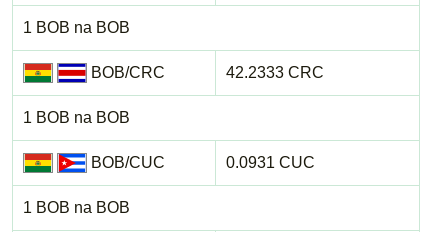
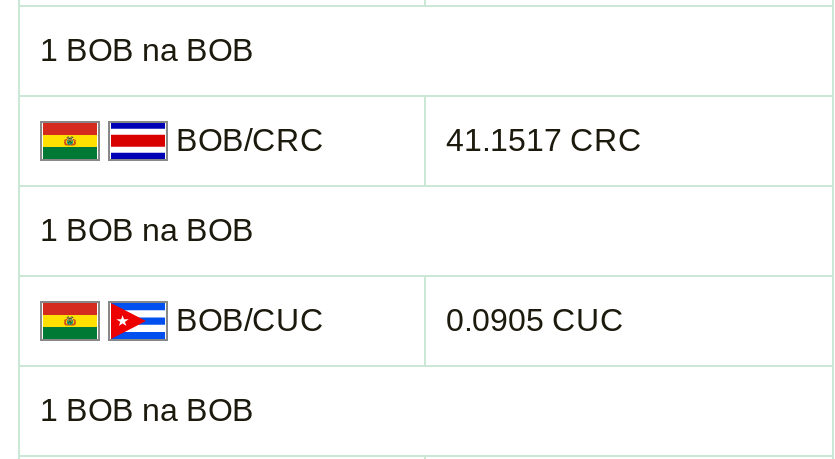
- 42.2333 CRC
+ 41.1517 CRC

- 0.0931 CUC
+ 0.0905 CUC
